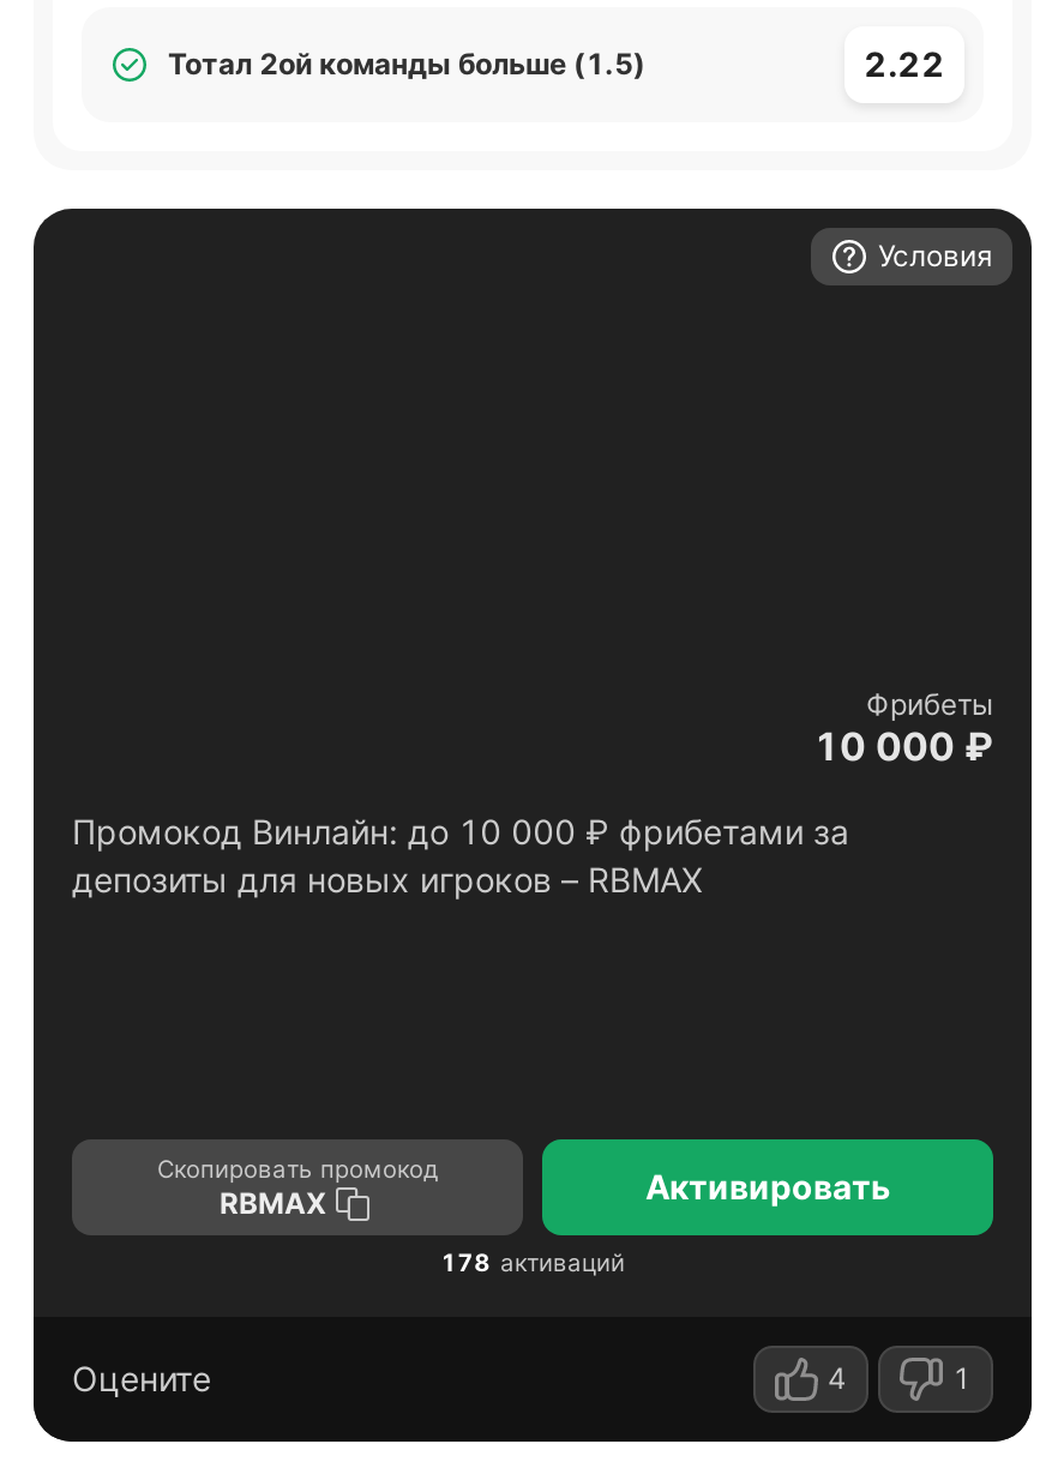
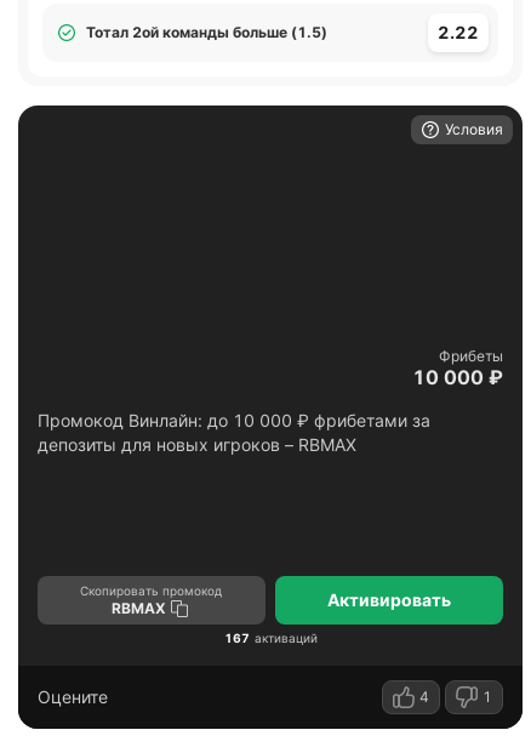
- 178 активаций
+ 167 активаций
